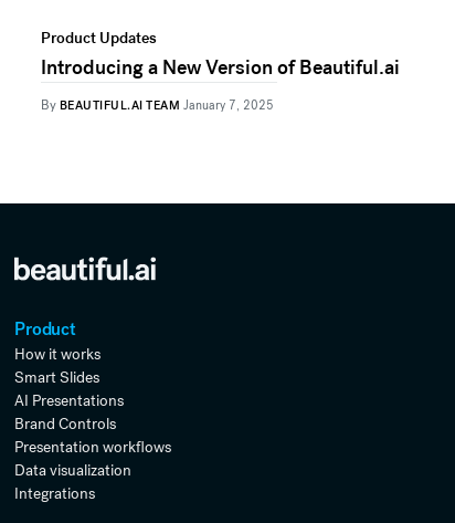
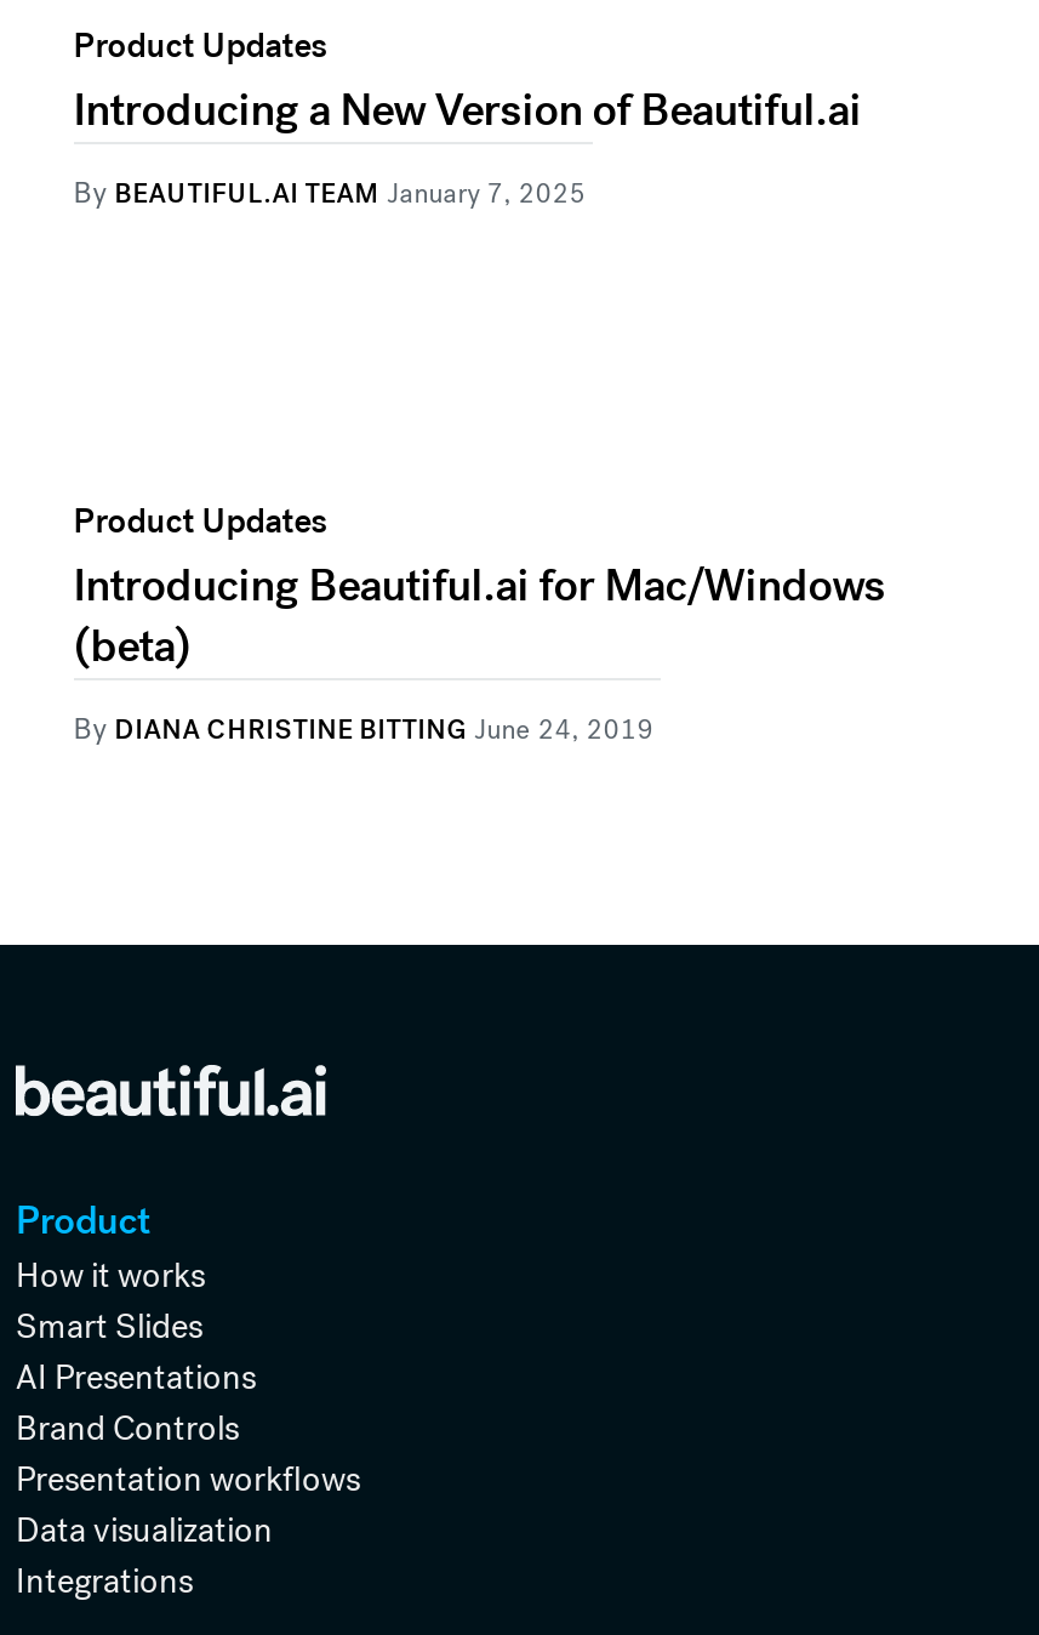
+ Product Updates
+ Introducing Beautiful.ai for Mac/Windows
+ (beta)
+ By DIANA CHRISTINE BITTING June 24, 2019
